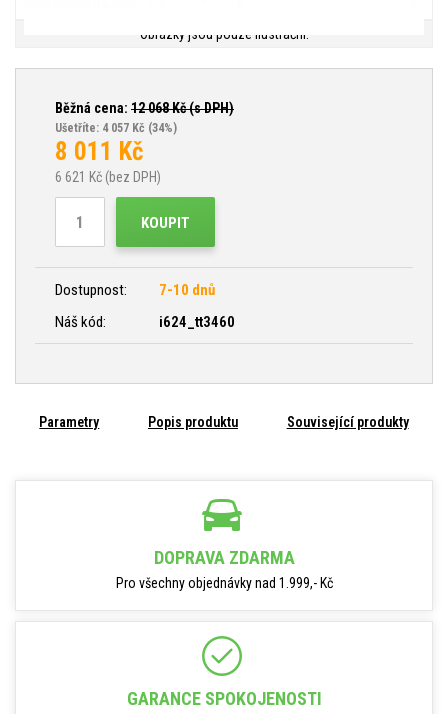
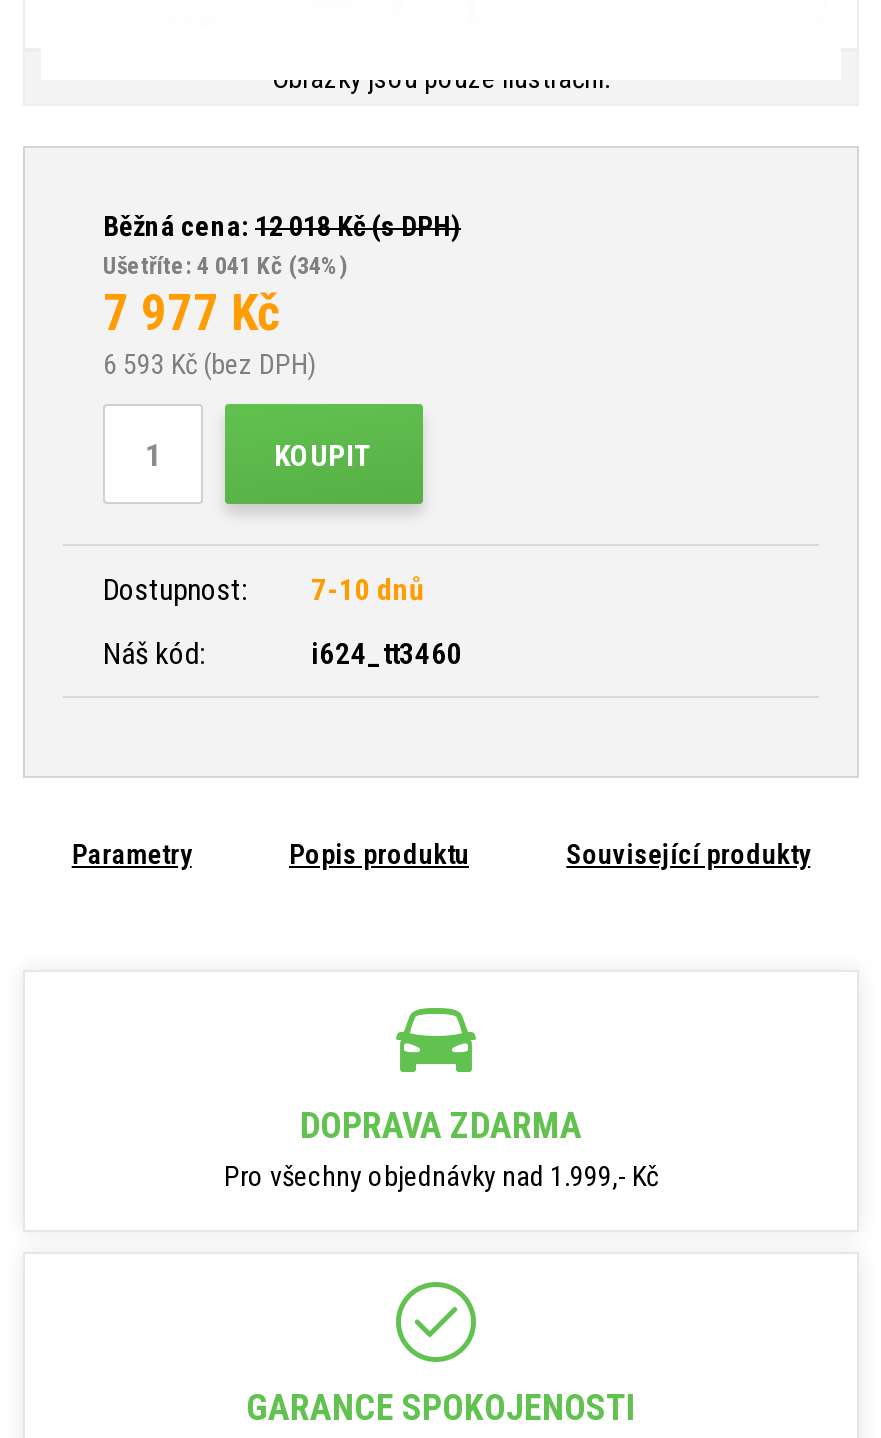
- Běžná cena: 12 068Kč (s DPH)
+ Běžná cena: 12 018Kč (s DPH)

- Ušetříte: 4 057 Kč (34%)
+ Ušetříte: 4 041 Kč (34%)

- 8 011 Kč
+ 7 977 Kč

- 6 621 Kč (bez DPH)
+ 6 593 Kč (bez DPH)
